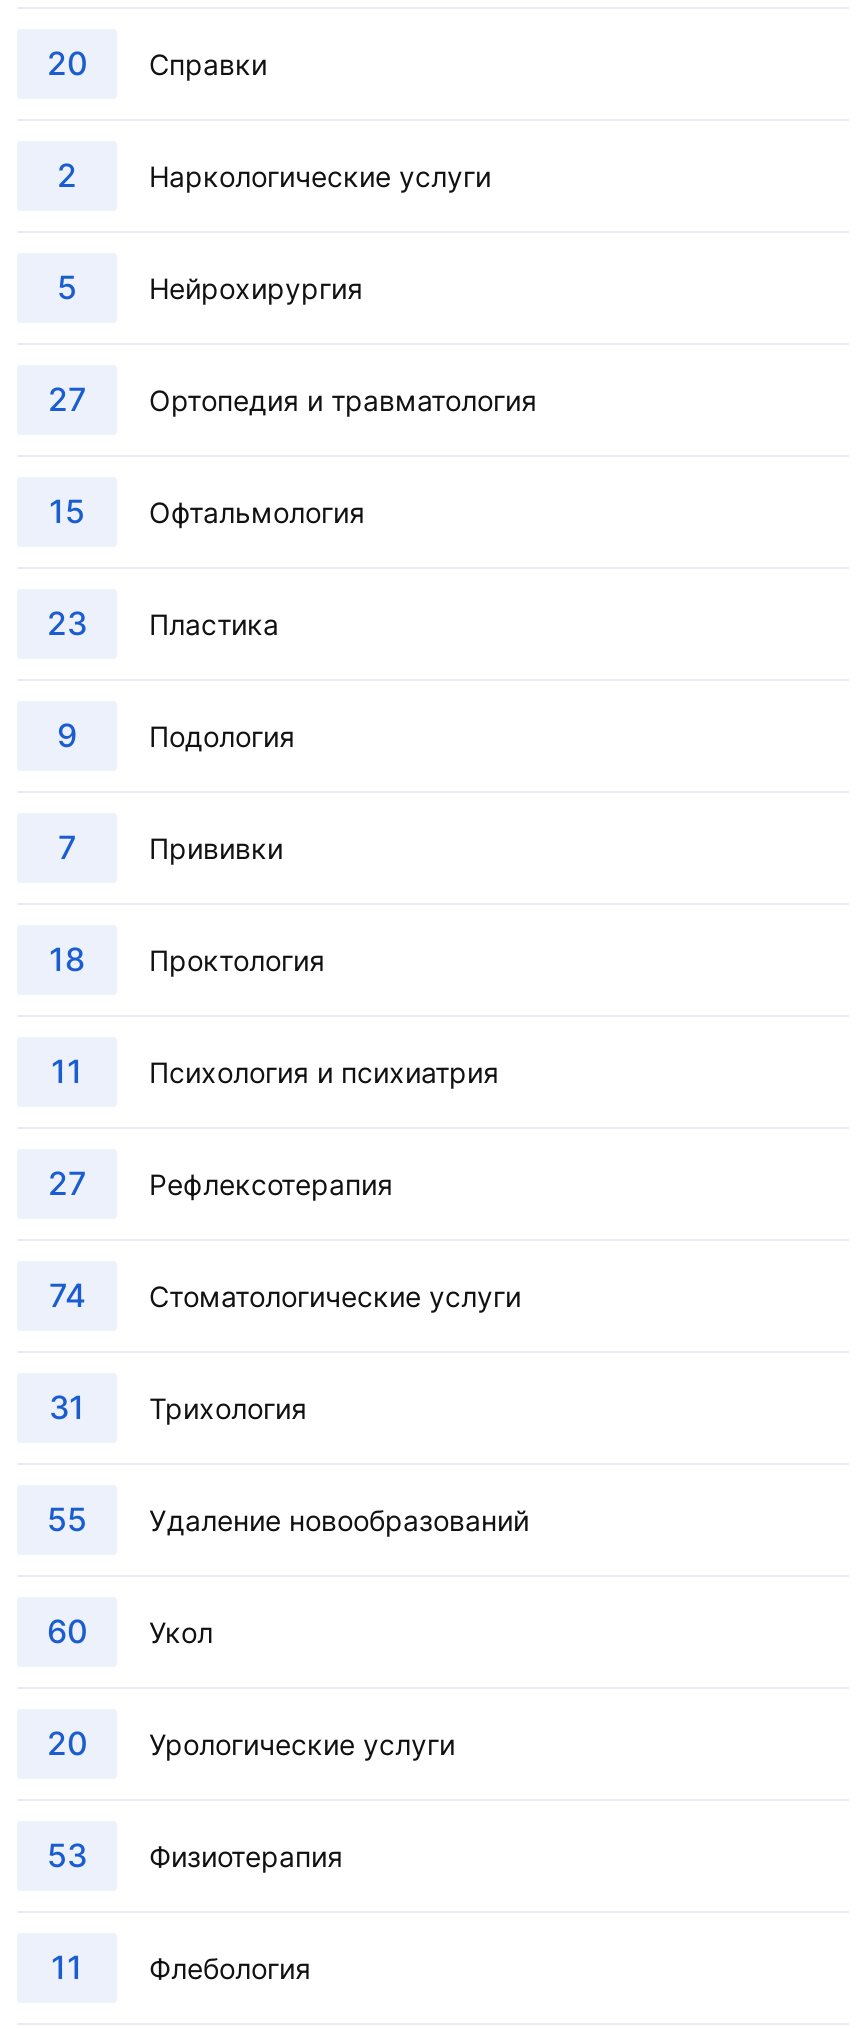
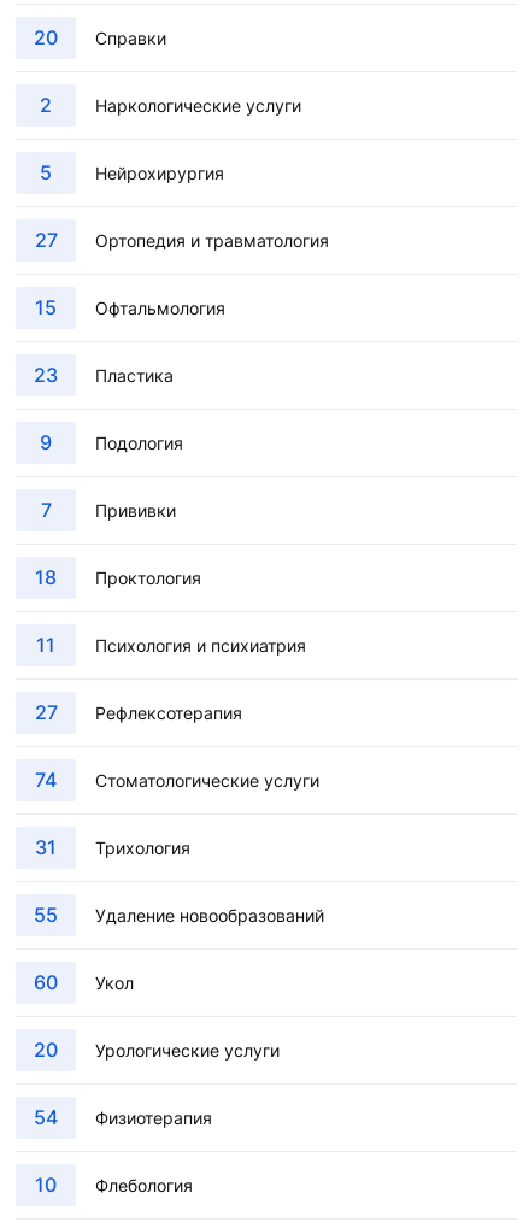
- 53 Физиотерапия
+ 54 Физиотерапия

- 11 Флебология
+ 10 Флебология
